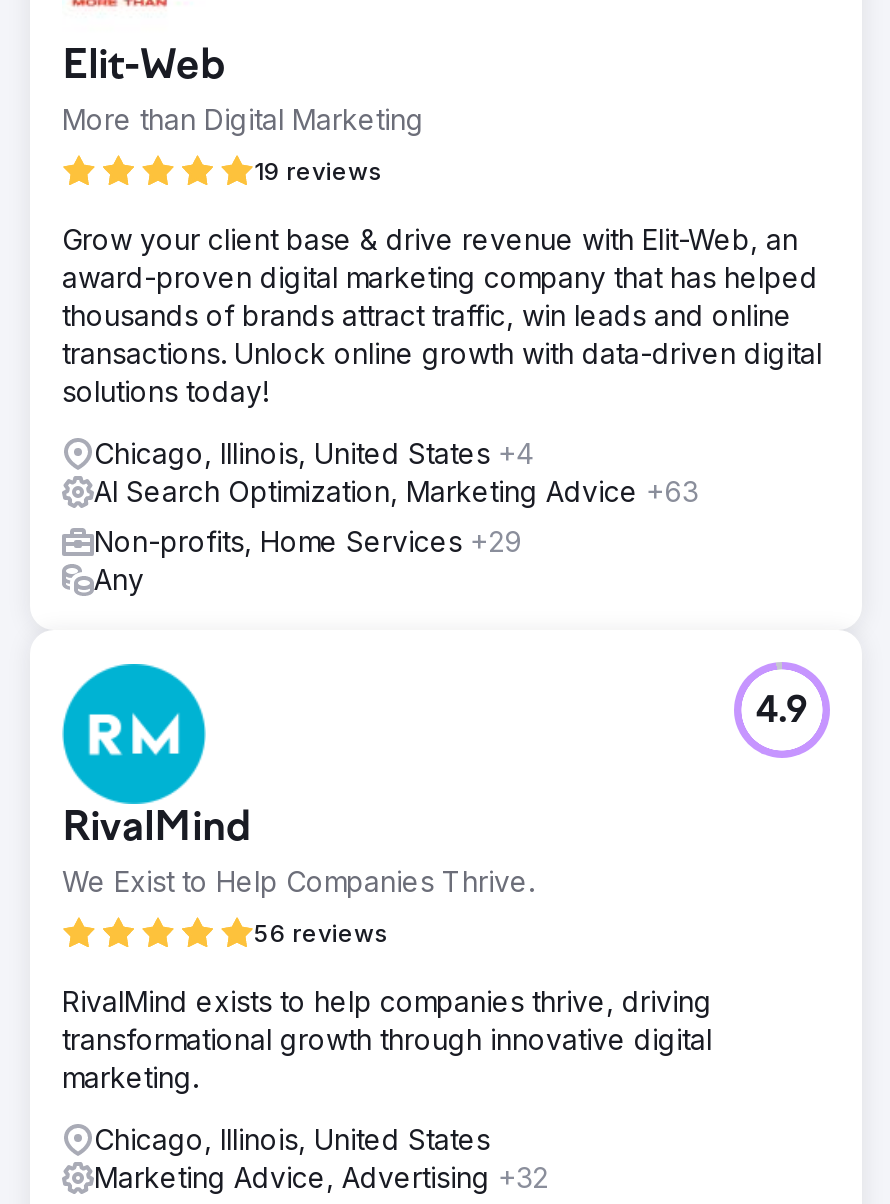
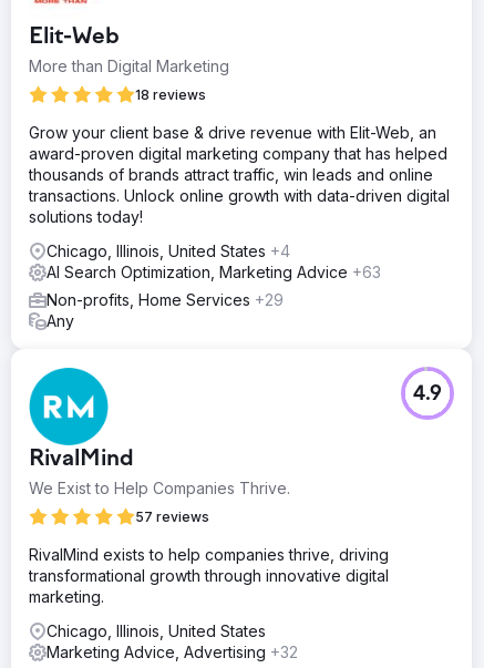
- 19 reviews
+ 18 reviews

- 56 reviews
+ 57 reviews
